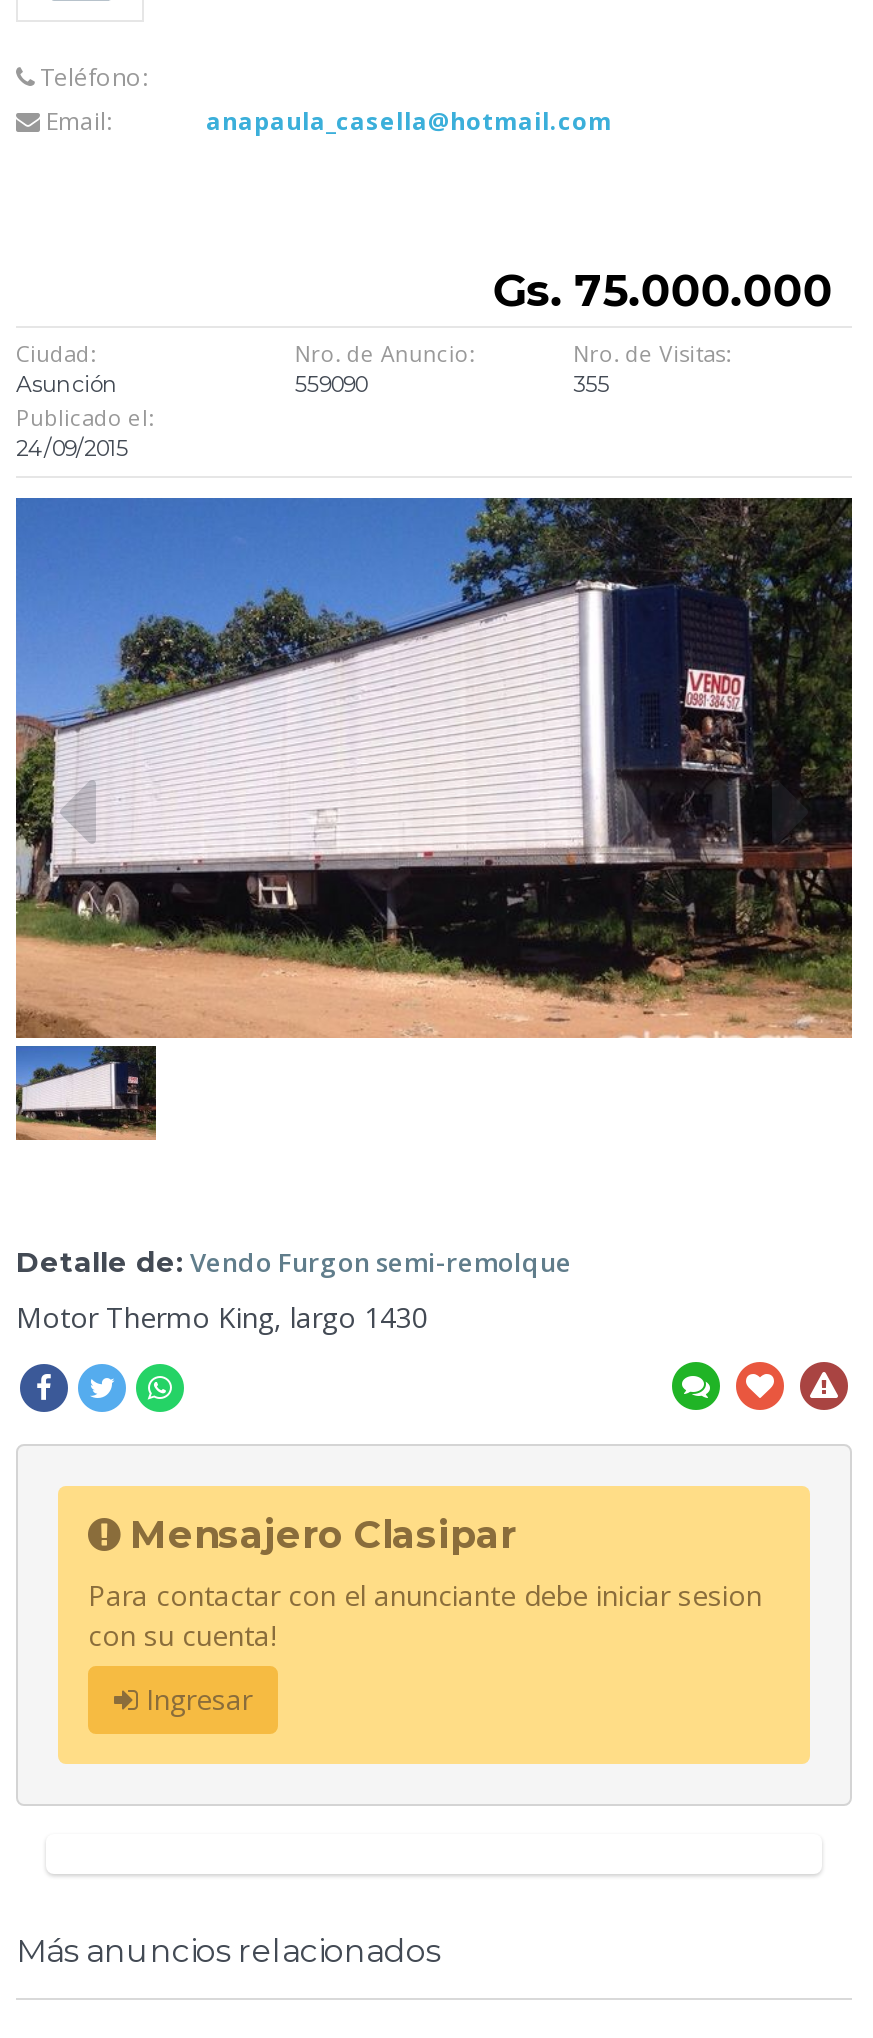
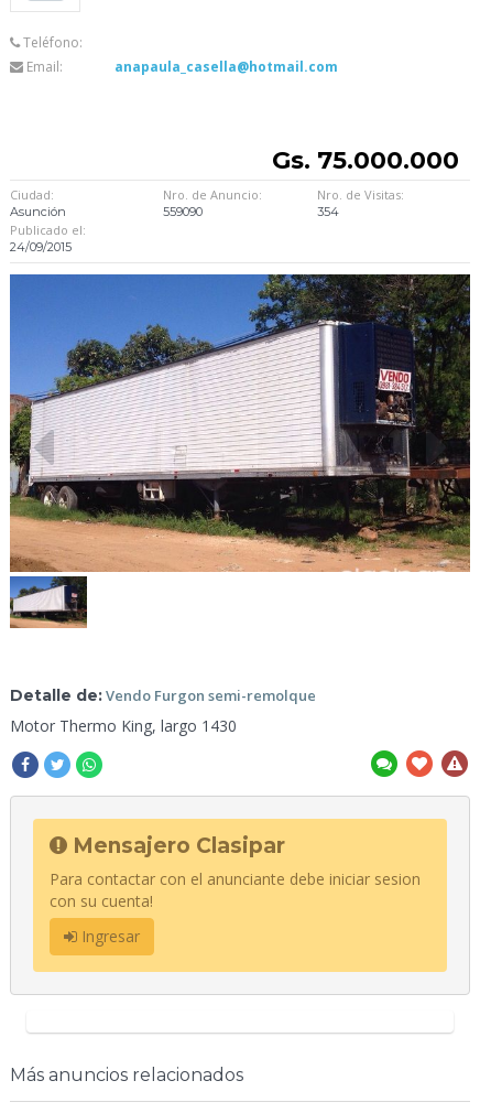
- 355
+ 354
